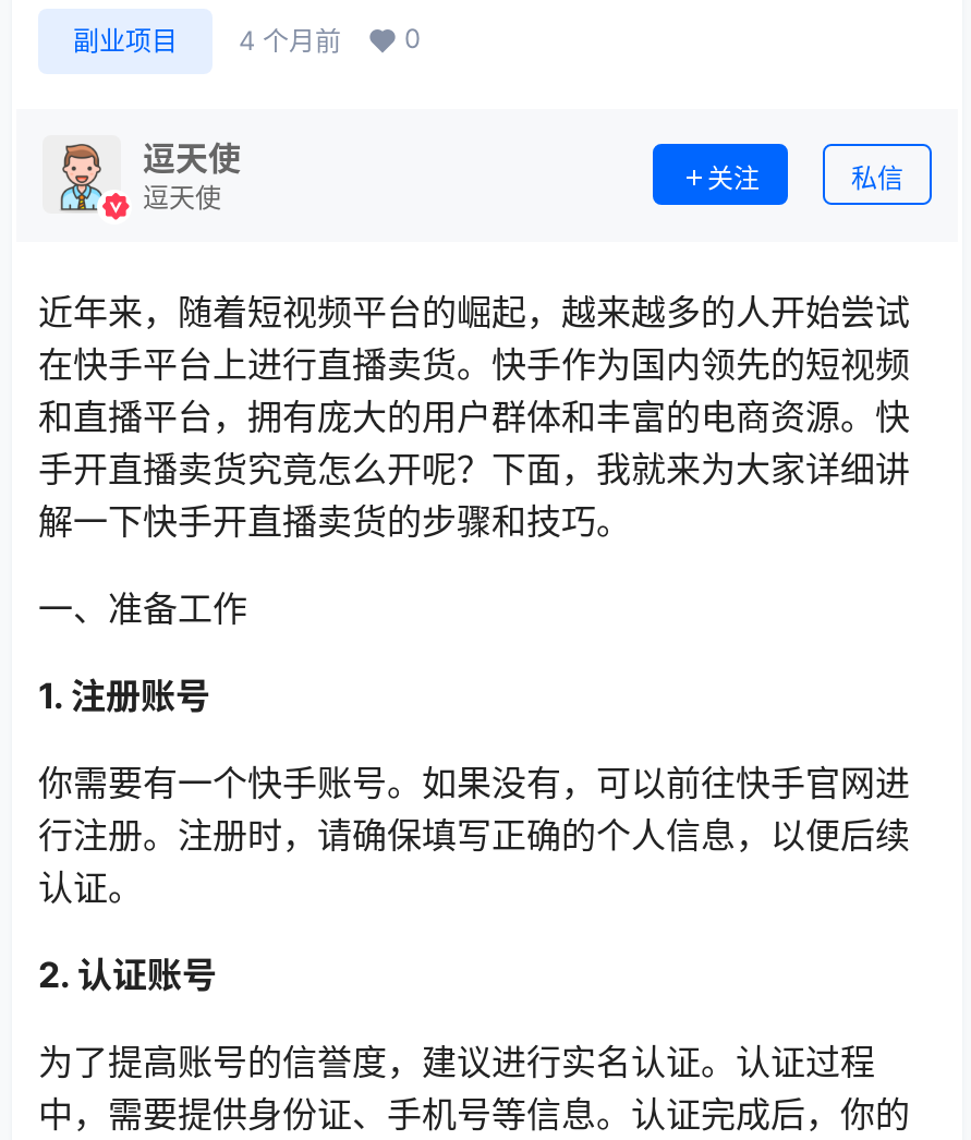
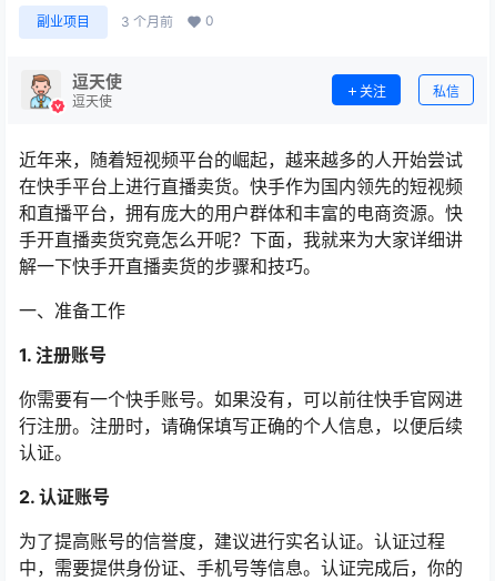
- 副业项目 4 个月前 0
+ 副业项目 3 个月前 0
